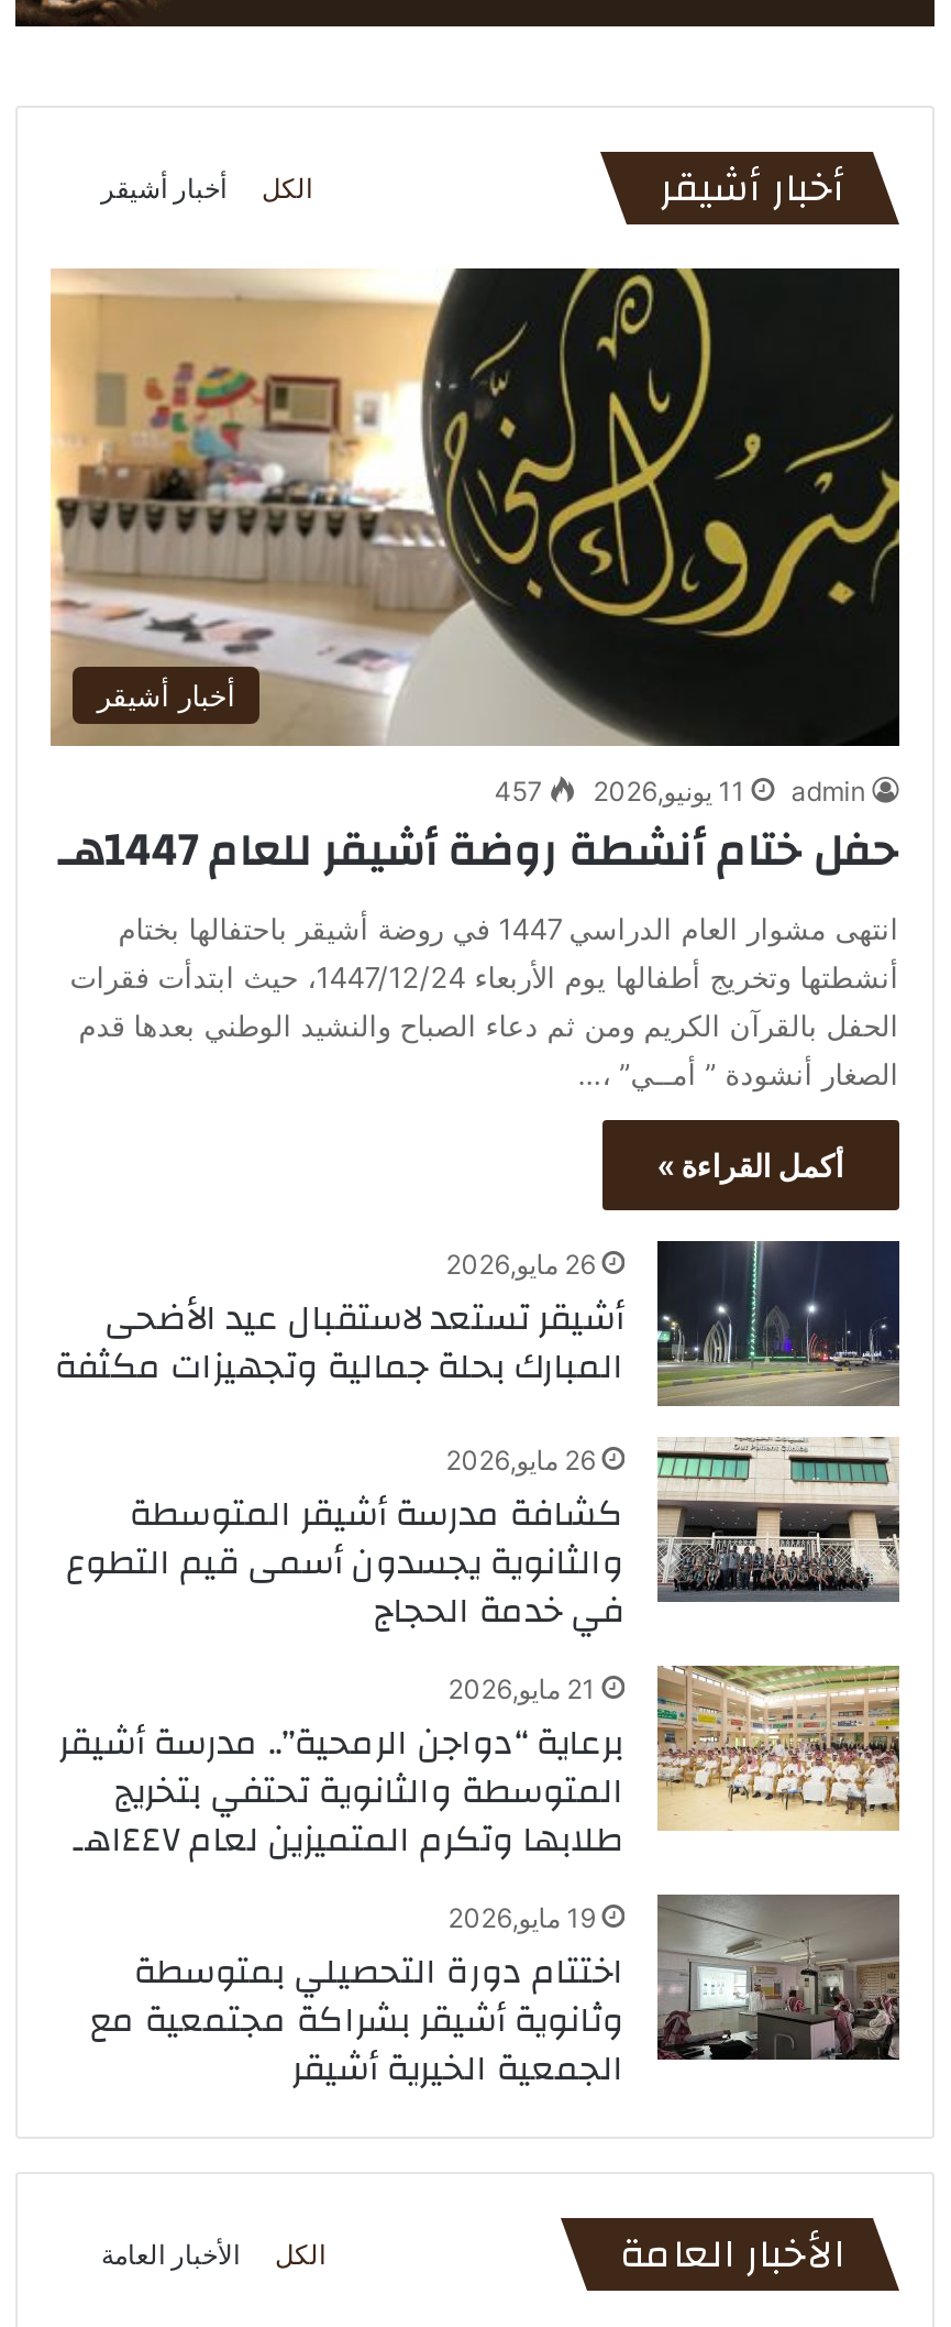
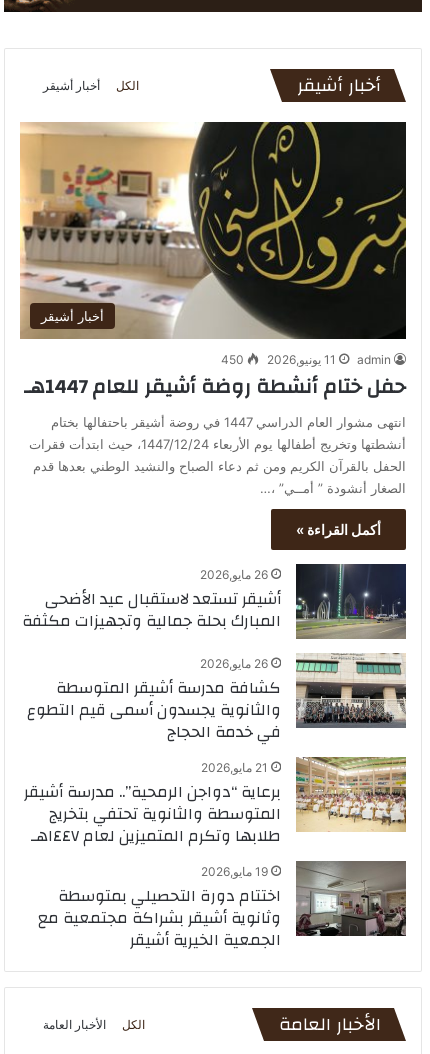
- 457
+ 450
